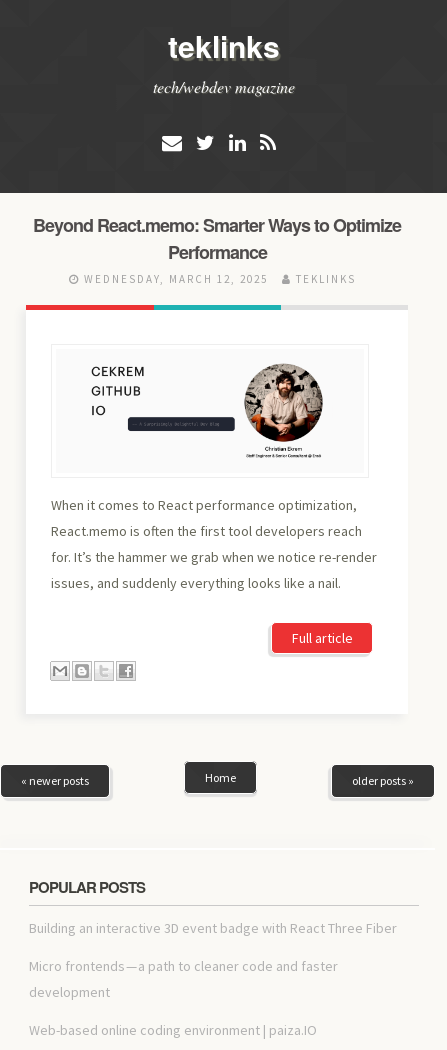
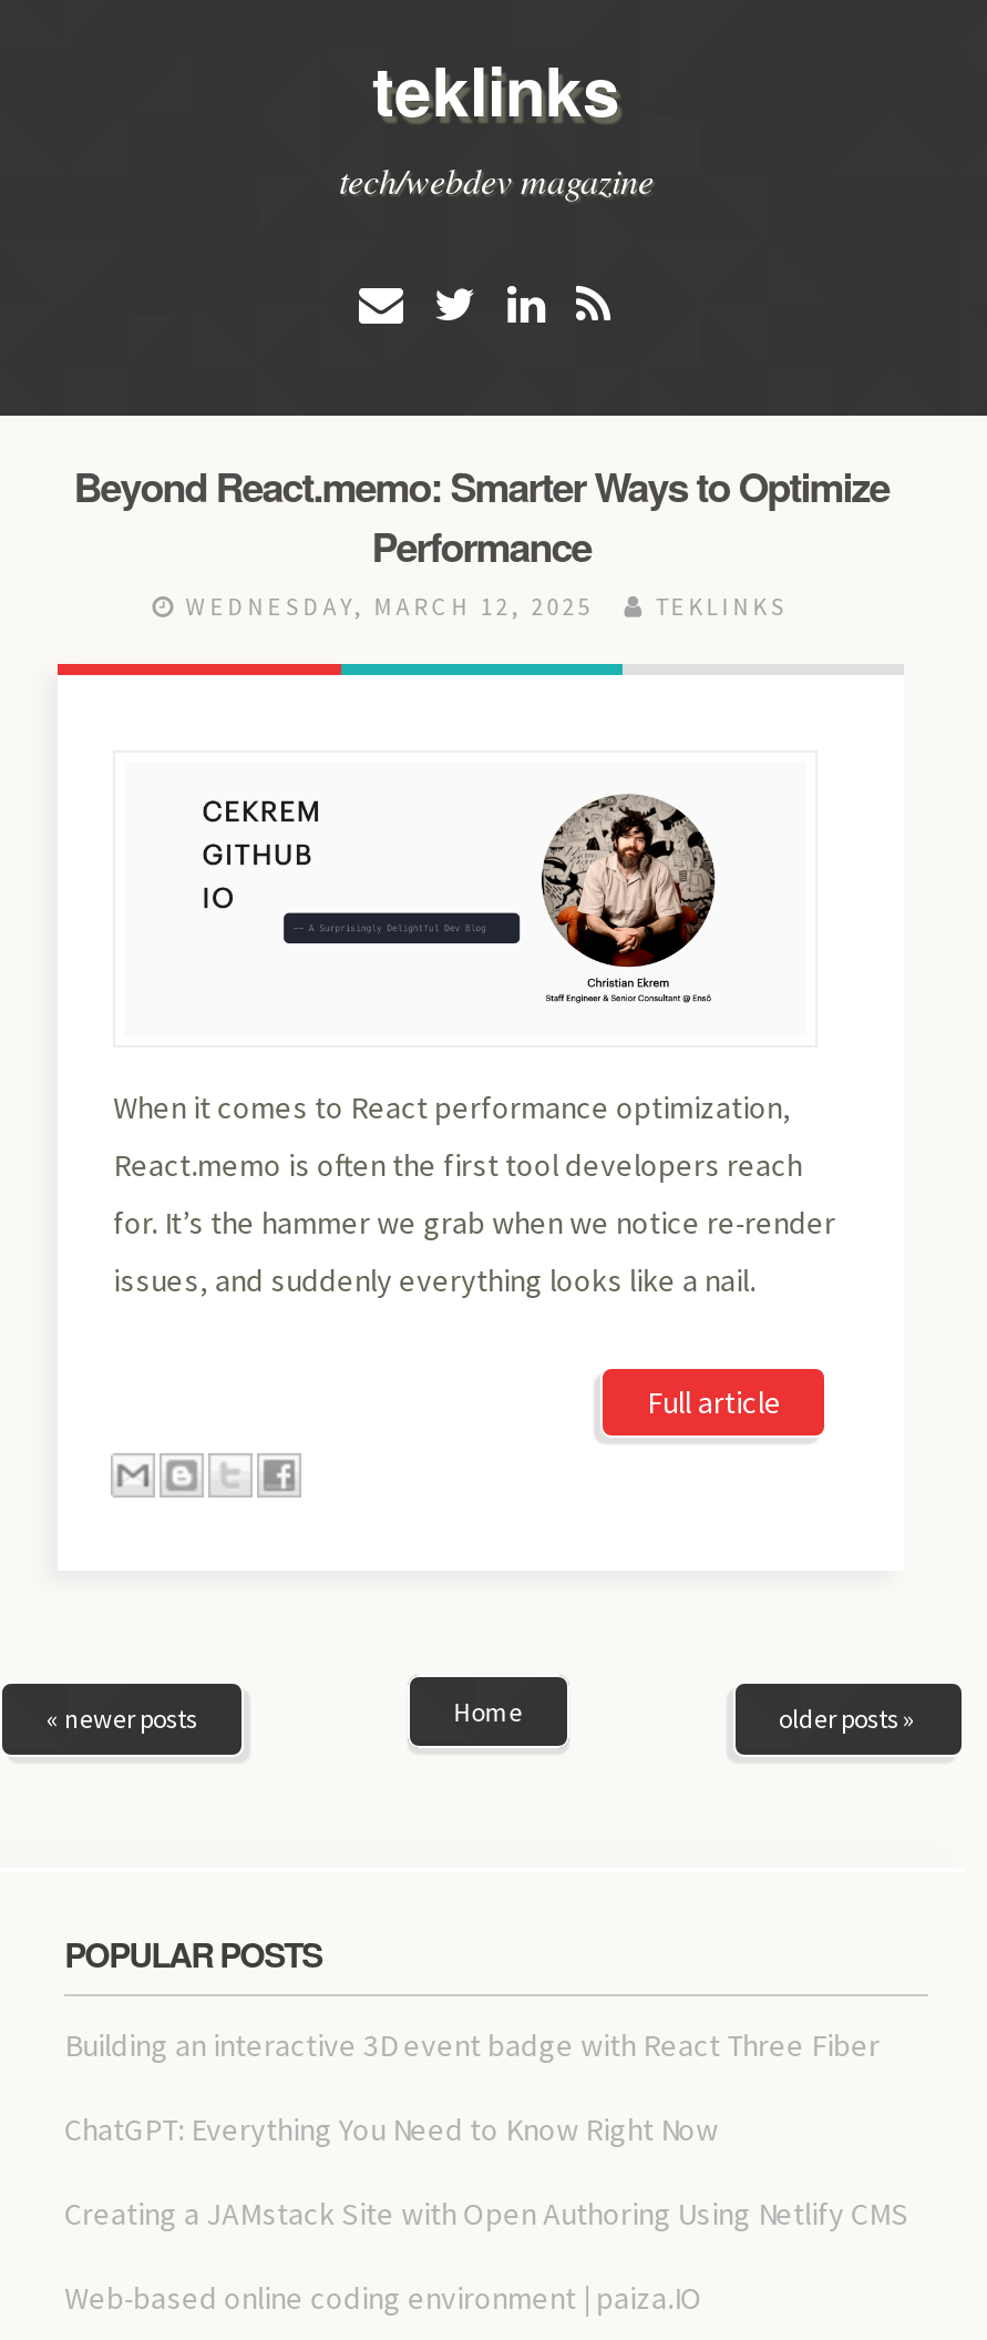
- Micro frontends — a path to cleaner code and faster
- development
+ ChatGPT: Everything You Need to Know Right Now
+ Creating a JAMstack Site with Open Authoring Using Netlify CMS
